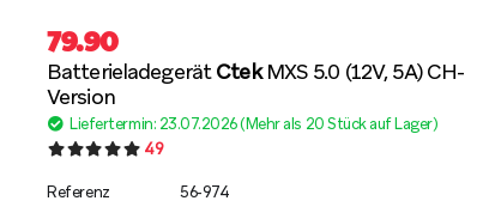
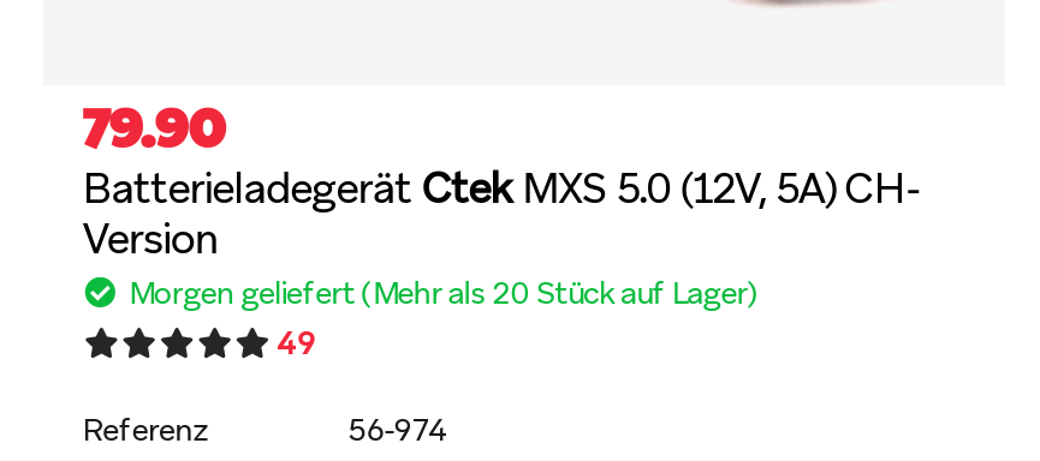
- Liefertermin: 23.07.2026 (Mehr als 20 Stück auf Lager)
+ Morgen geliefert (Mehr als 20 Stück auf Lager)
